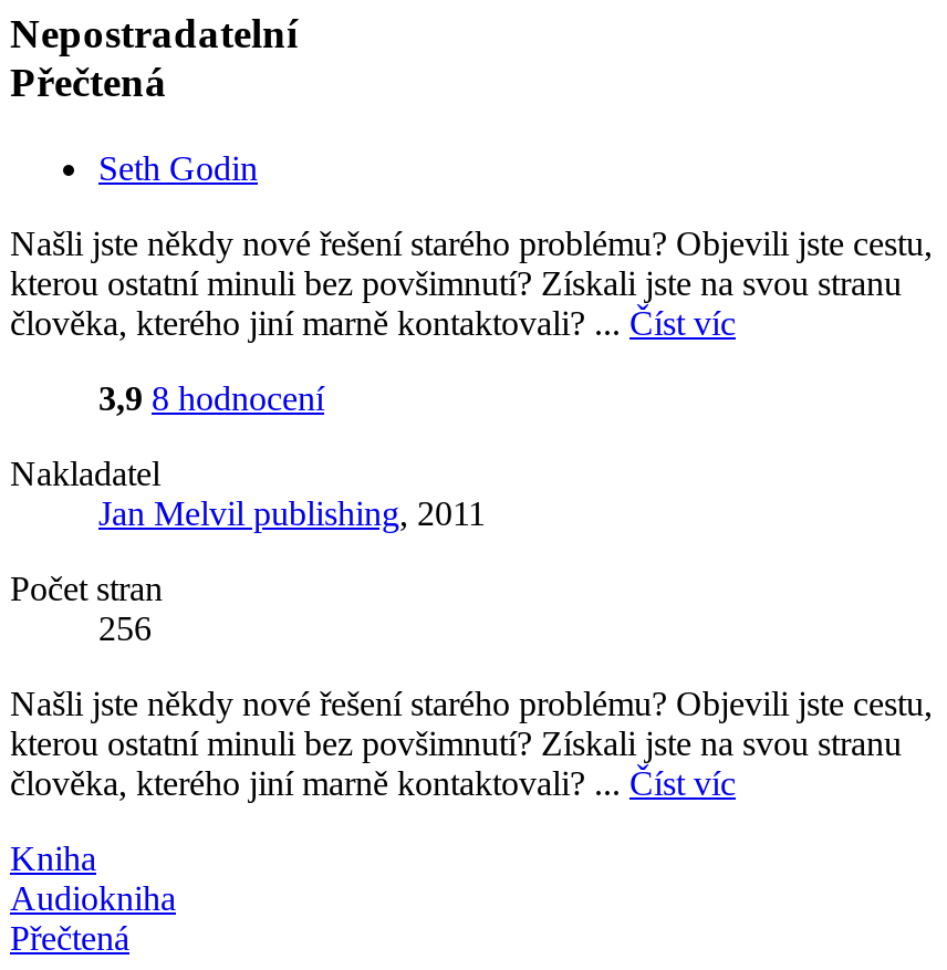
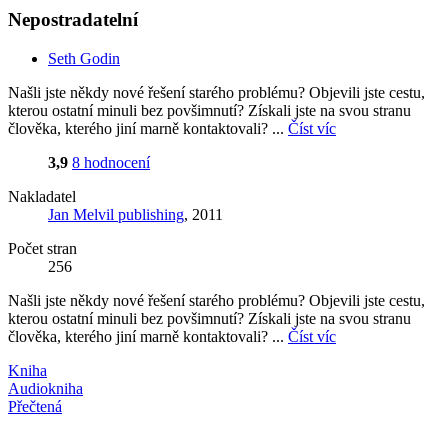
- Přečtená
